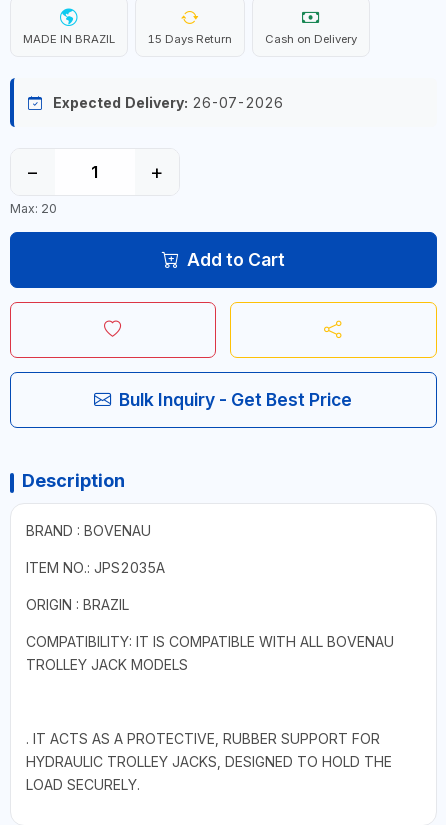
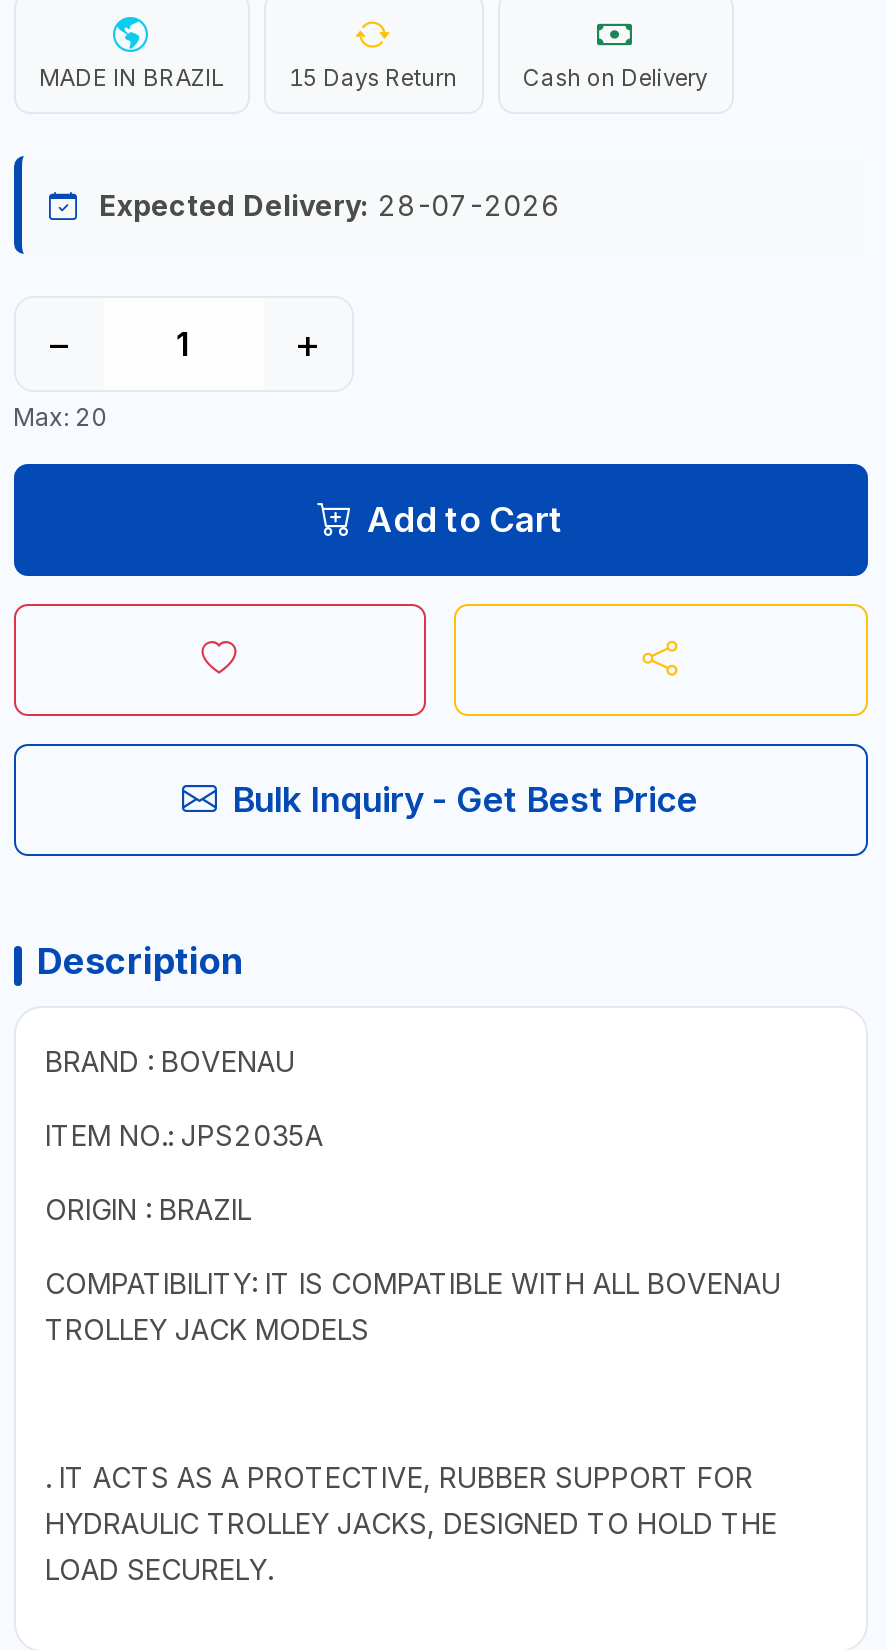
- Expected Delivery: 26-07-2026
+ Expected Delivery: 28-07-2026
